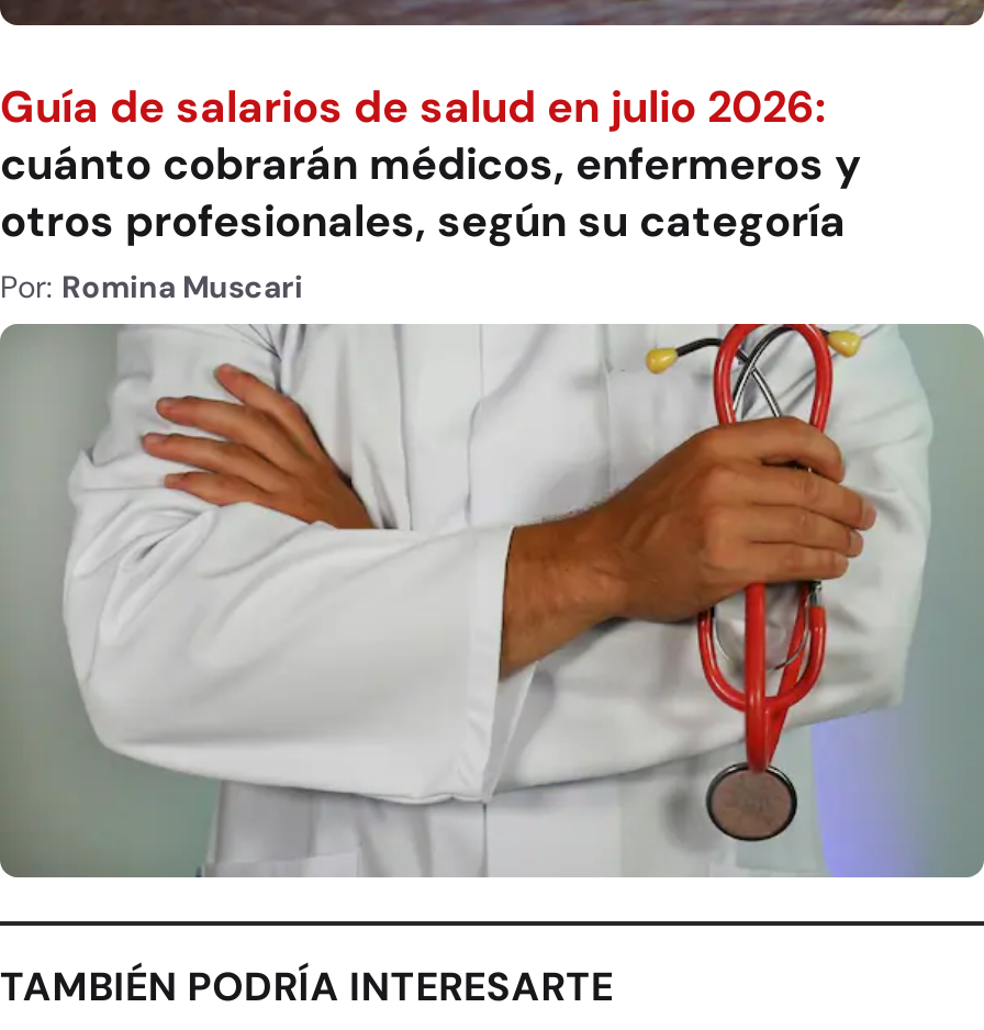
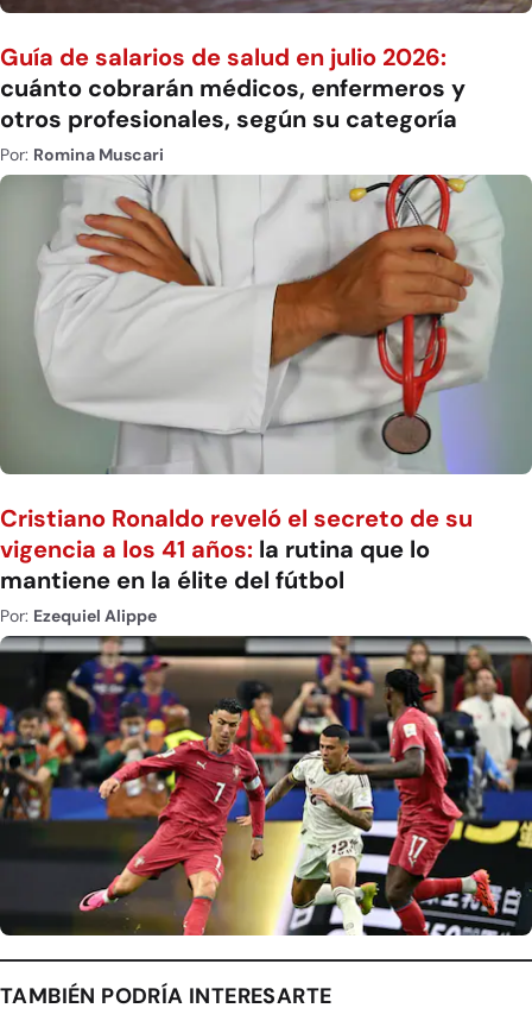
+ Cristiano Ronaldo reveló el secreto de su
+ vigencia a los 41 años: la rutina que lo
+ mantiene en la élite del fútbol
+ Por: Ezequiel Alippe

+ [image]
